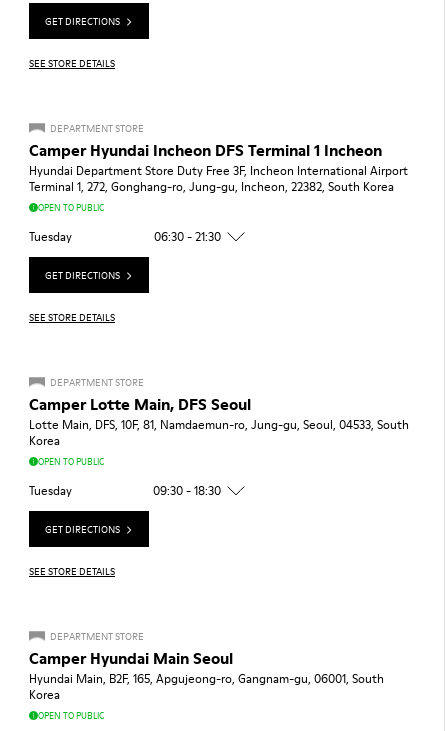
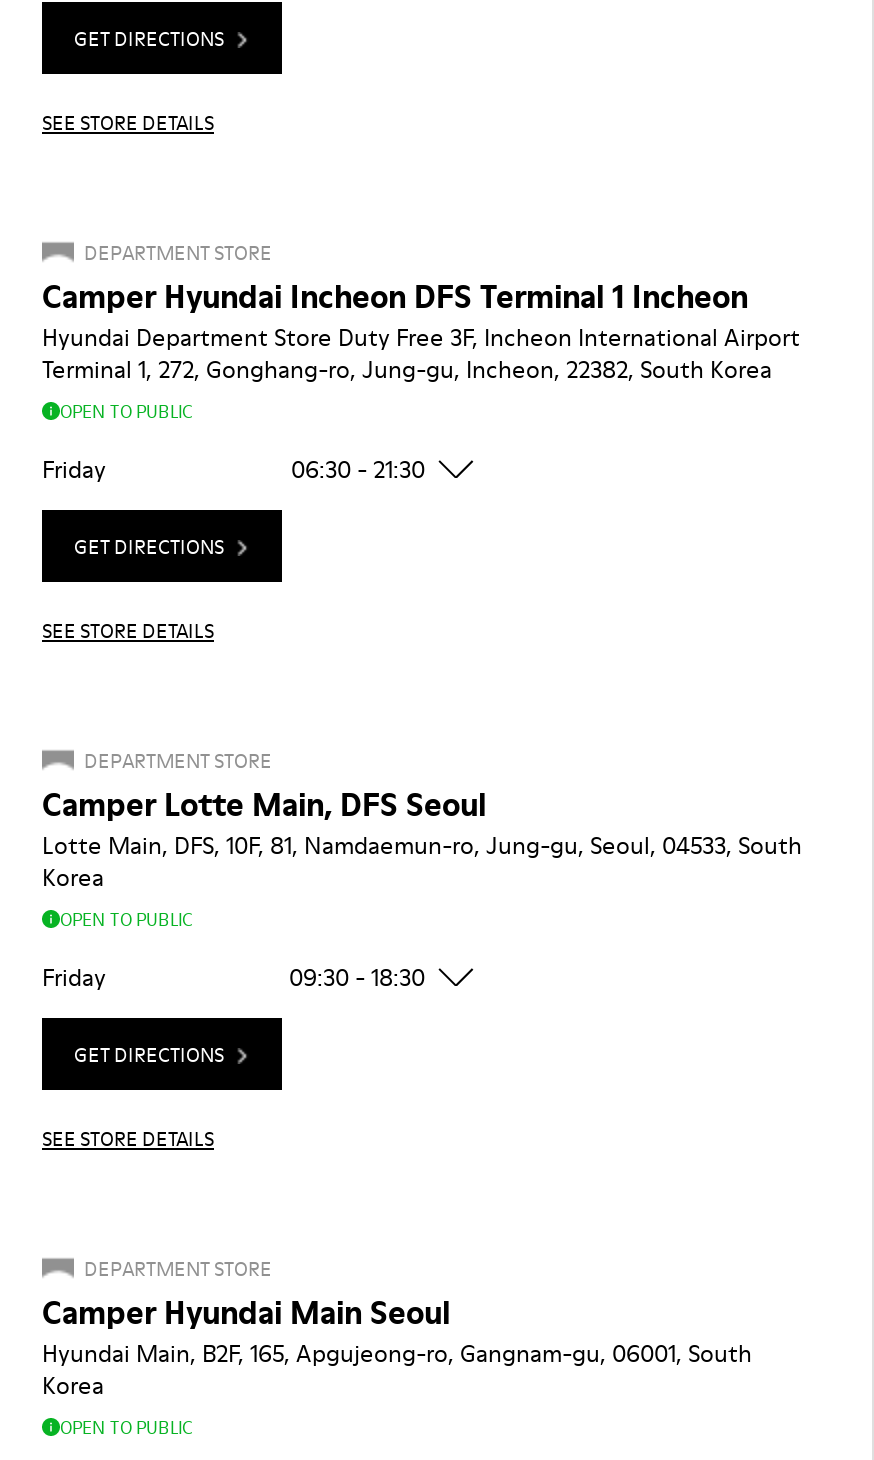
- Tuesday
+ Friday

- Tuesday
+ Friday
